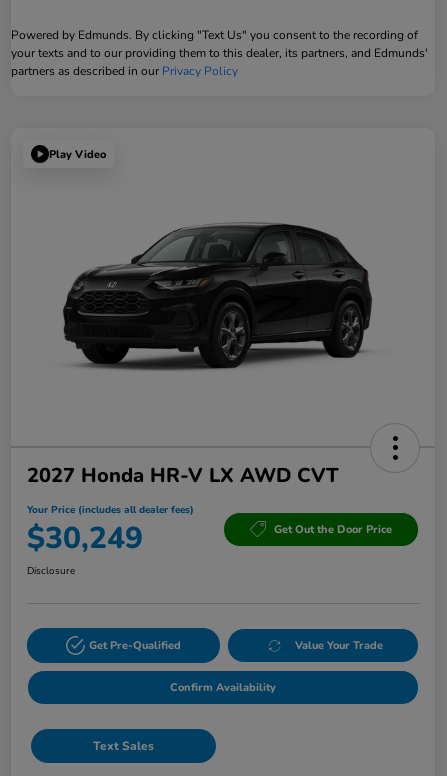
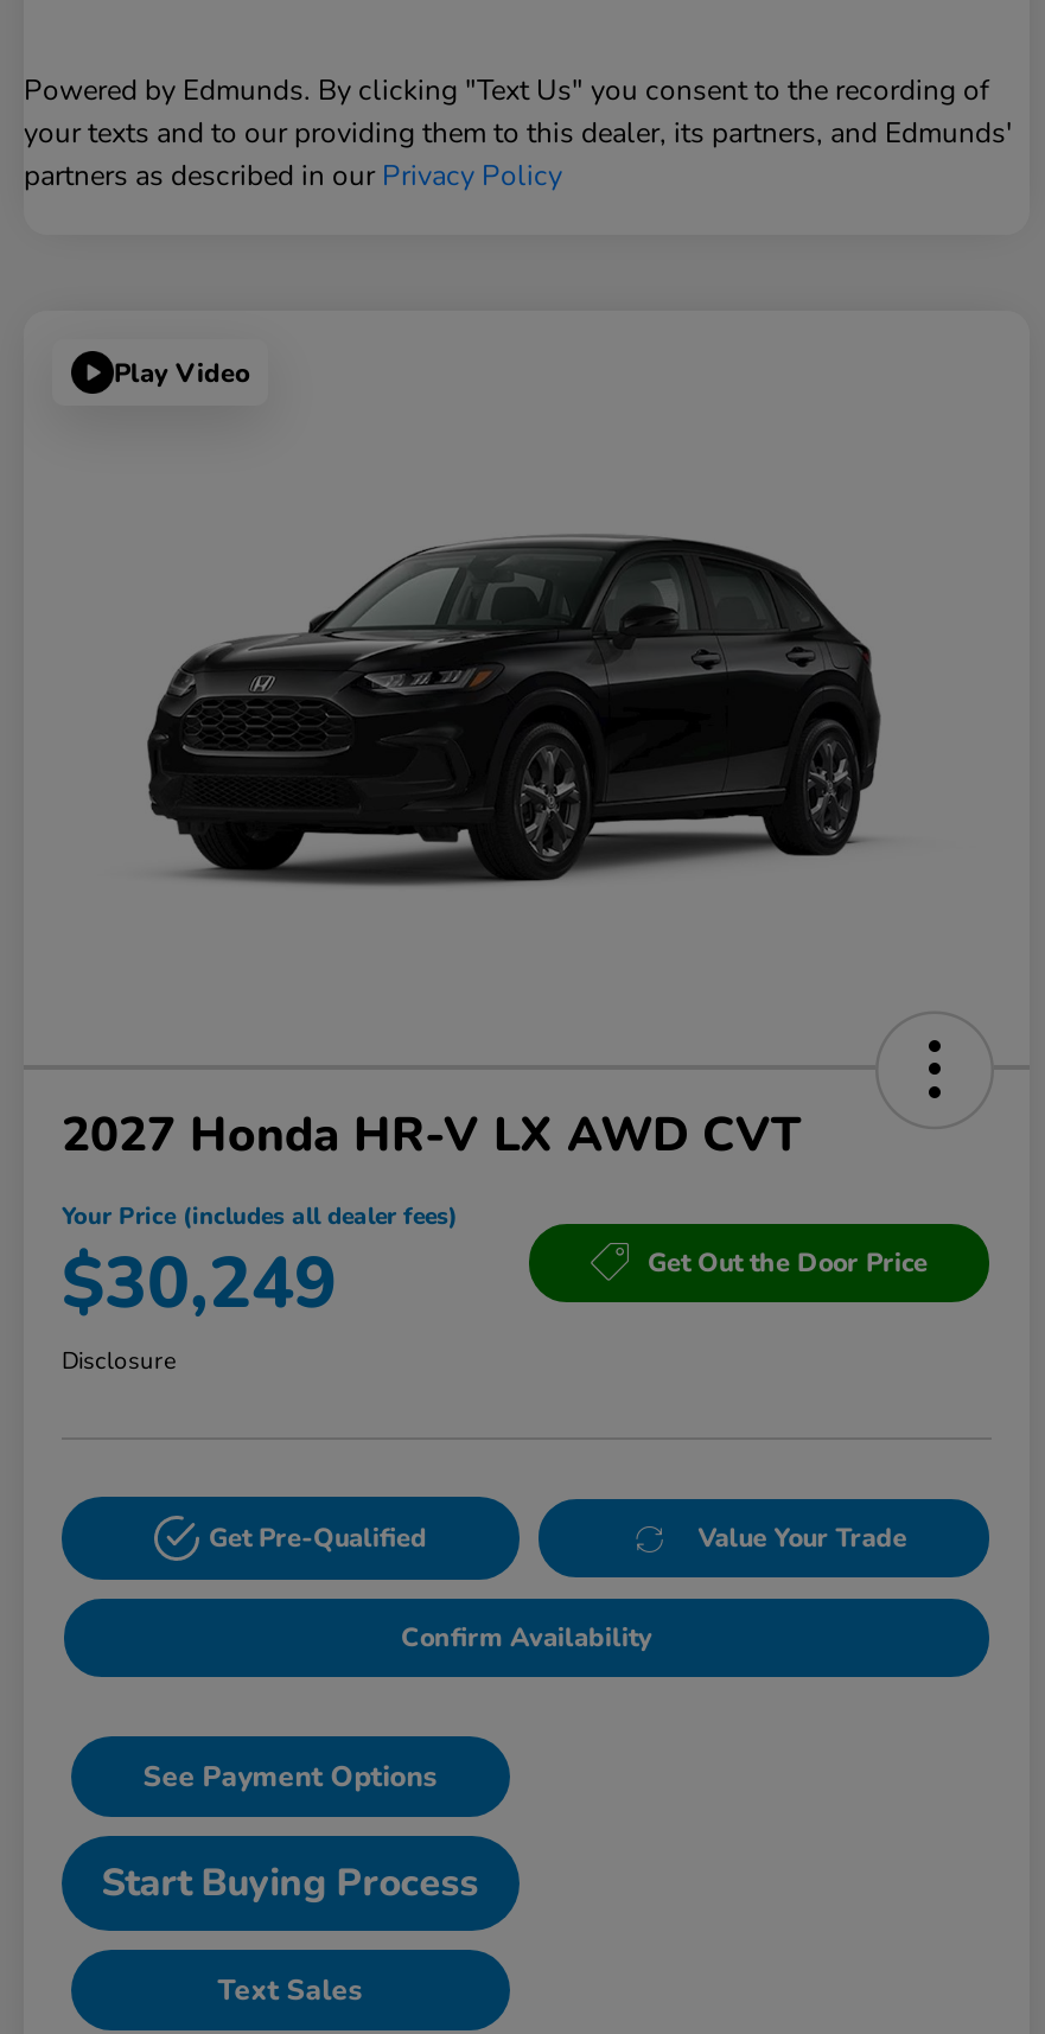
+ See Payment Options
+ Start Buying Process
